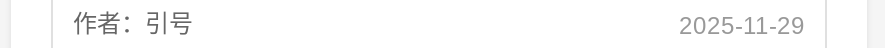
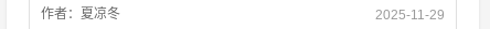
- 作者：引号
+ 作者：夏凉冬
